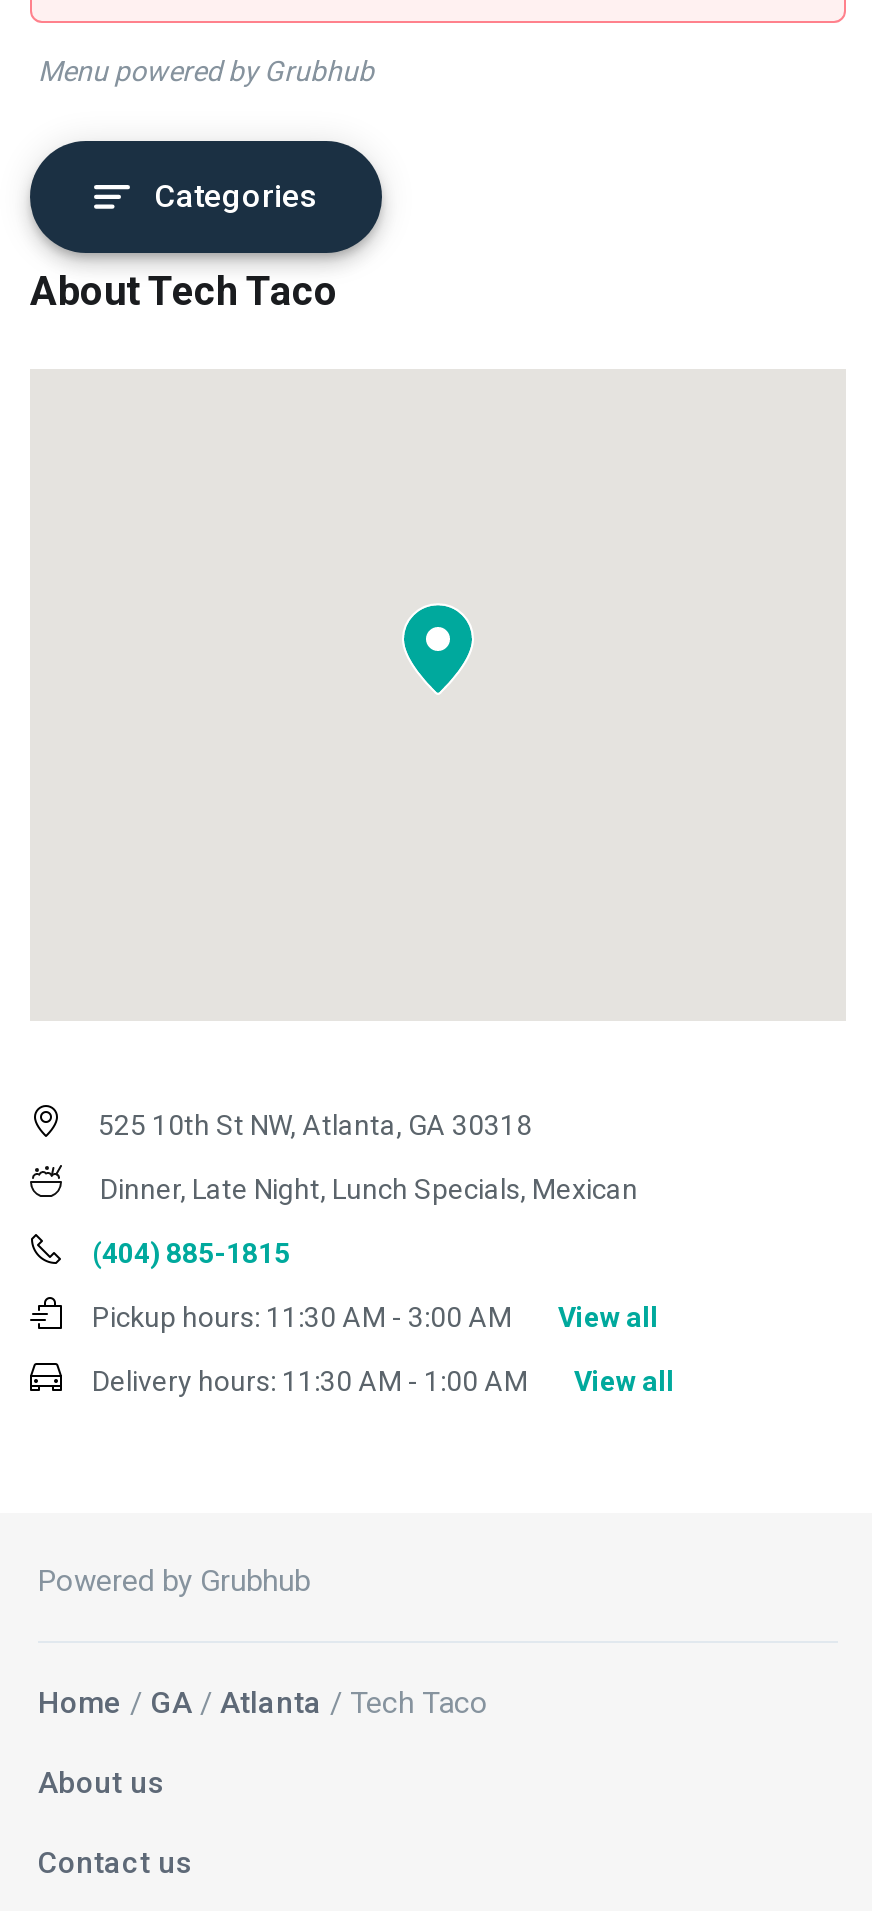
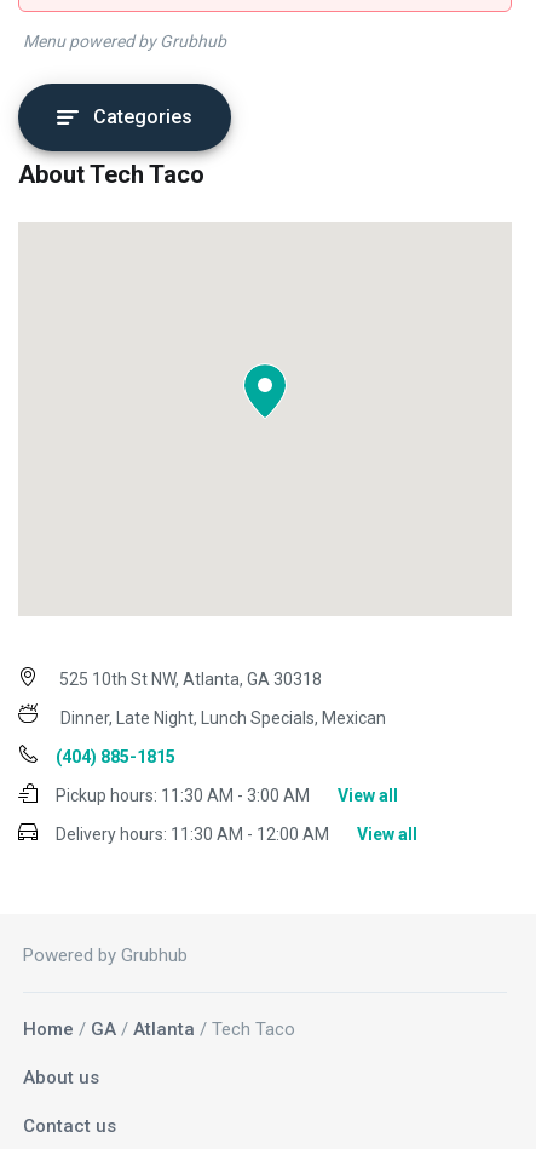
- Delivery hours: 11:30 AM - 1:00 AM
+ Delivery hours: 11:30 AM - 12:00 AM
